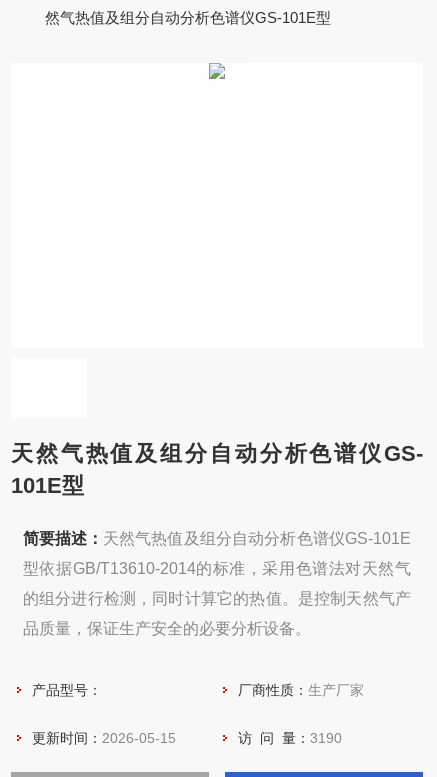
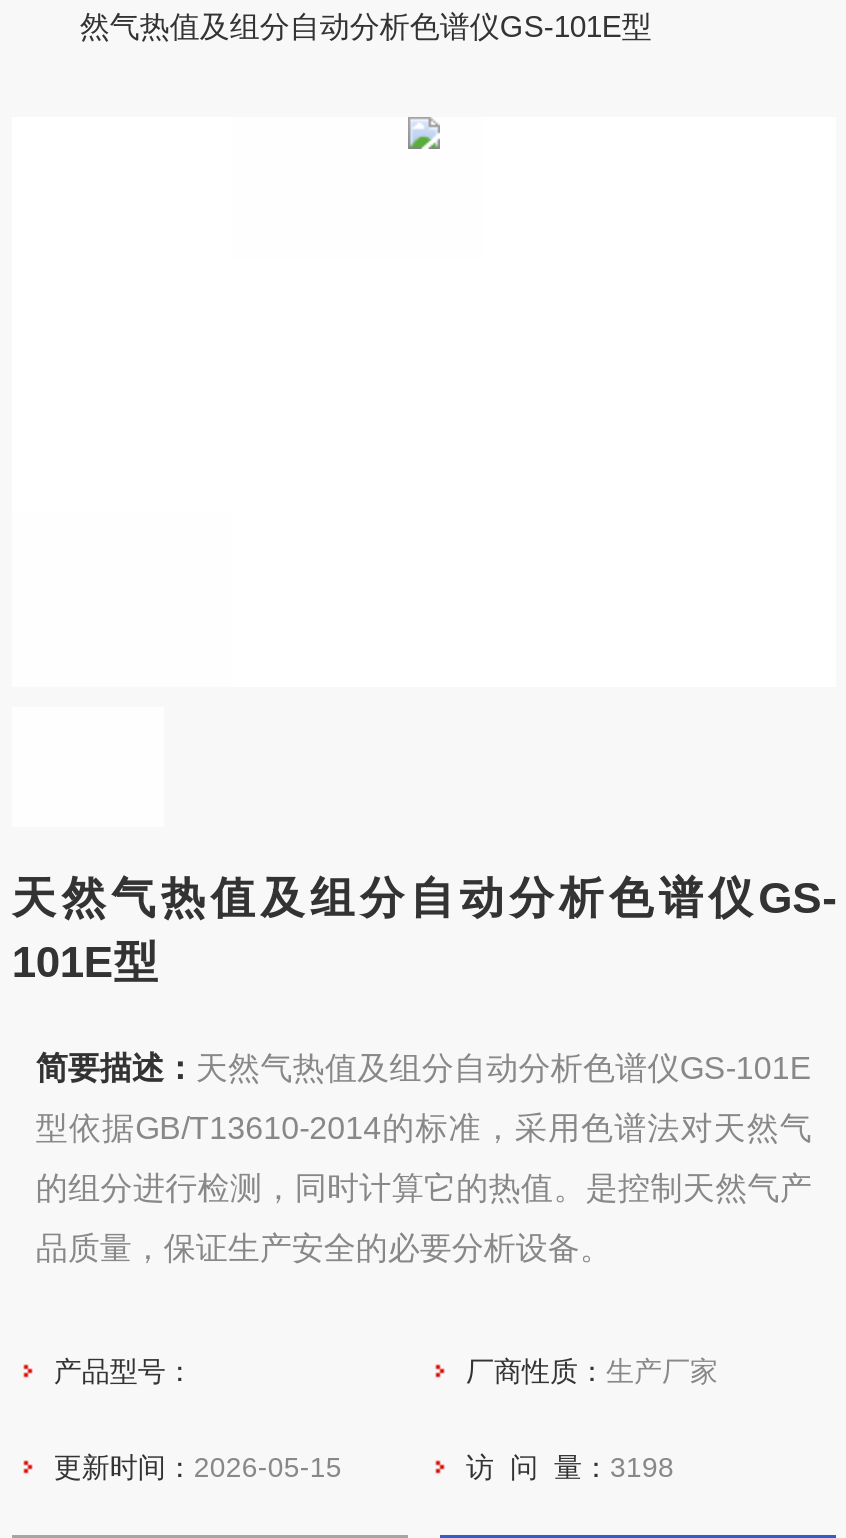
- 访 问 量：3190
+ 访 问 量：3198
